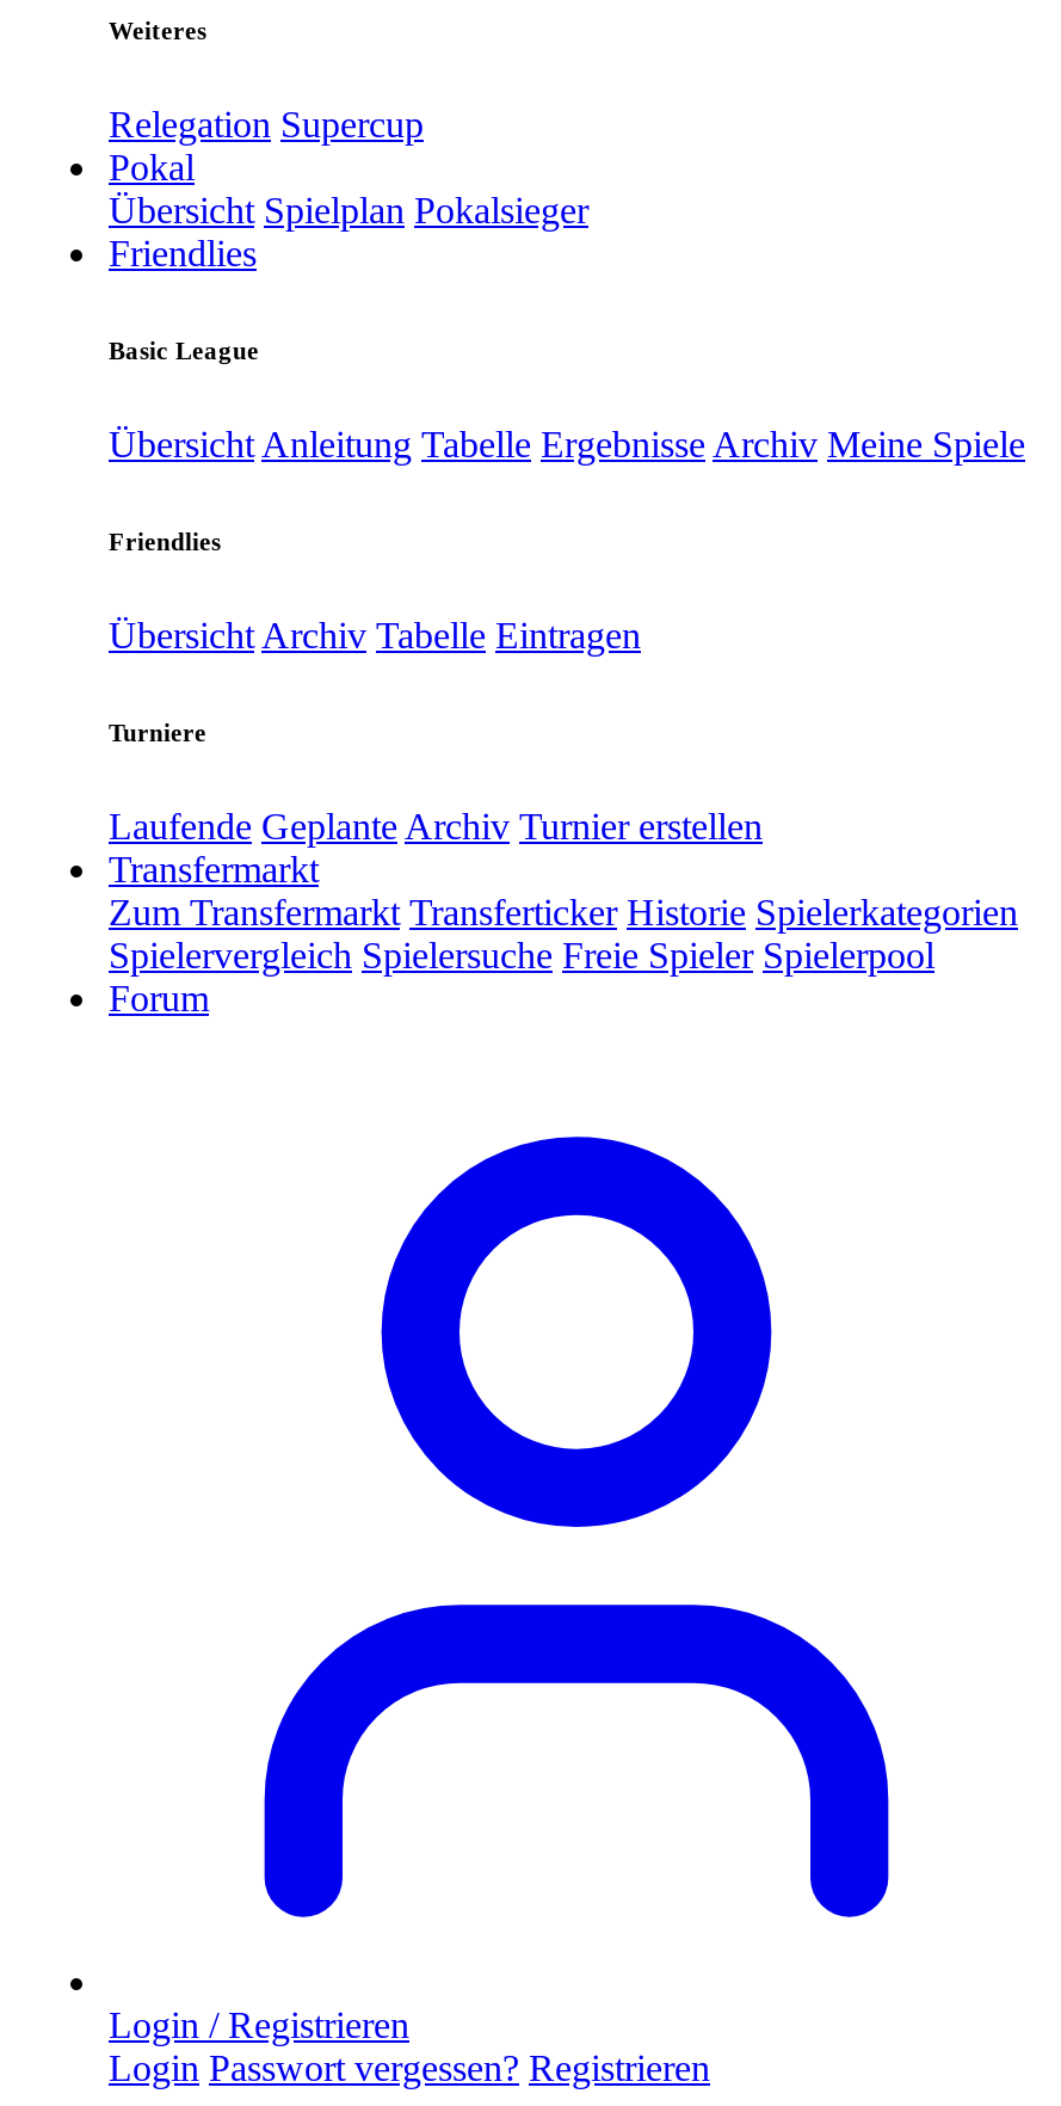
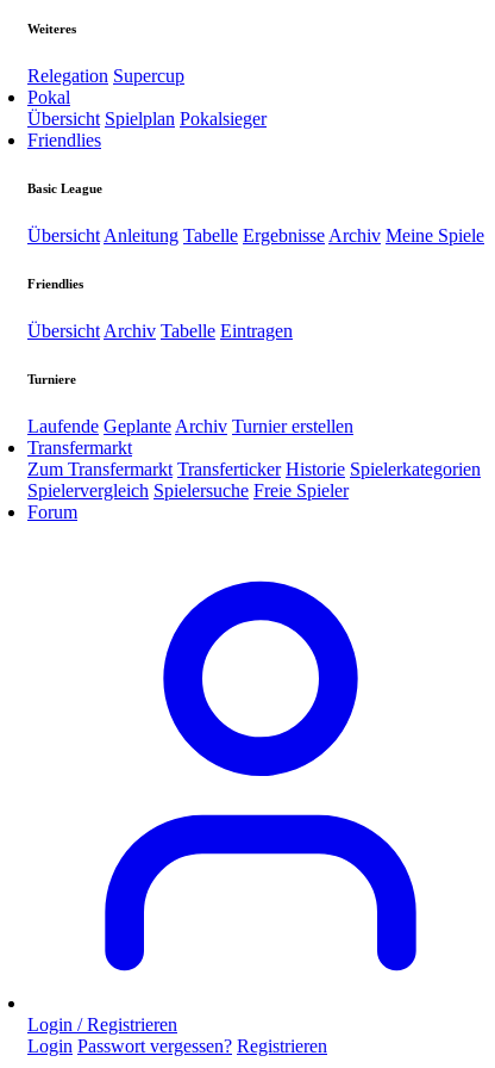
- Spielervergleich Spielersuche Freie Spieler Spielerpool
+ Spielervergleich Spielersuche Freie Spieler
